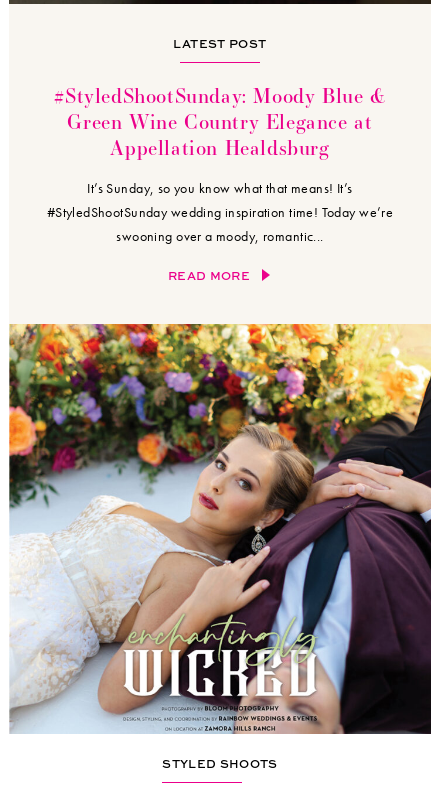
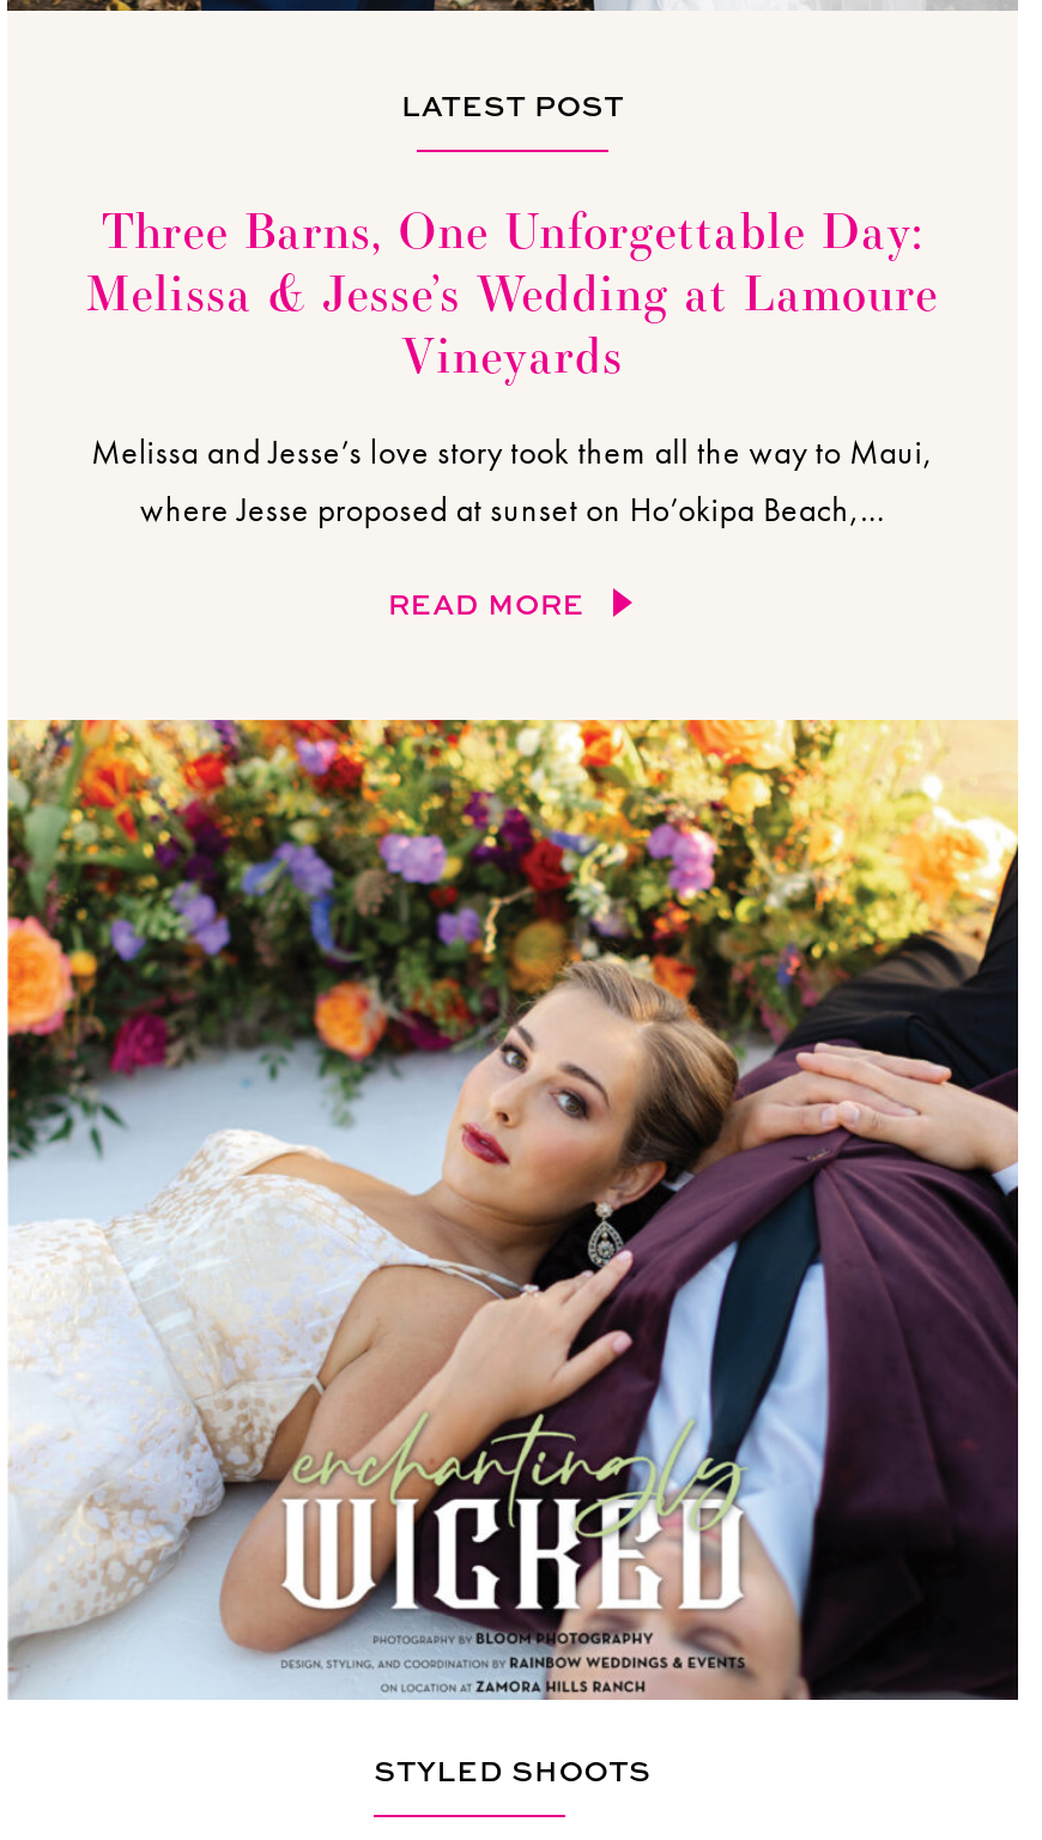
- #StyledShootSunday: Moody Blue &
- Green Wine Country Elegance at
- Appellation Healdsburg
+ Three Barns, One Unforgettable Day:
+ Melissa & Jesse’s Wedding at Lamoure
+ Vineyards

- It’s Sunday, so you know what that means! It’s
- #StyledShootSunday wedding inspiration time! Today we’re
- swooning over a moody, romantic...
+ Melissa and Jesse’s love story took them all the way to Maui,
+ where Jesse proposed at sunset on Ho’okipa Beach,...
